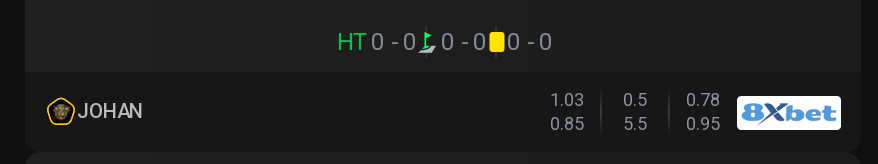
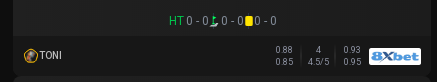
- JOHAN
- 1.03
- 0.5
- 0.78
+ TONI
+ 0.88
+ 4
+ 0.93

- 0.85 5.5 0.95
+ 0.85 4.5/5 0.95
